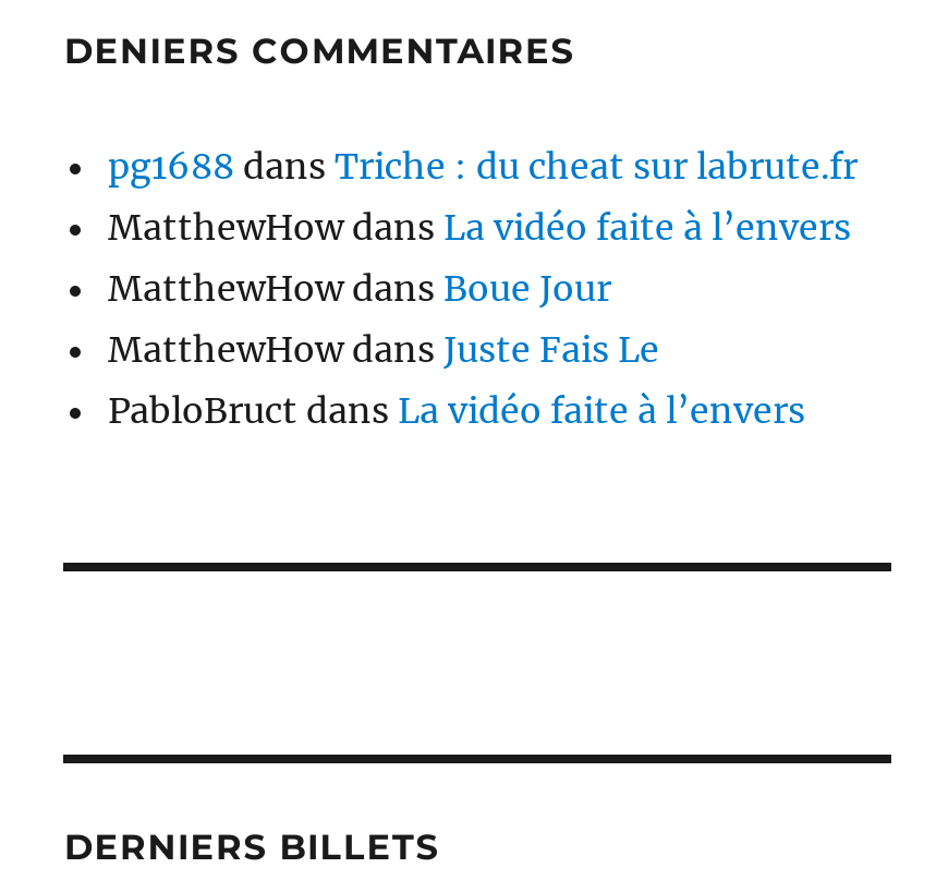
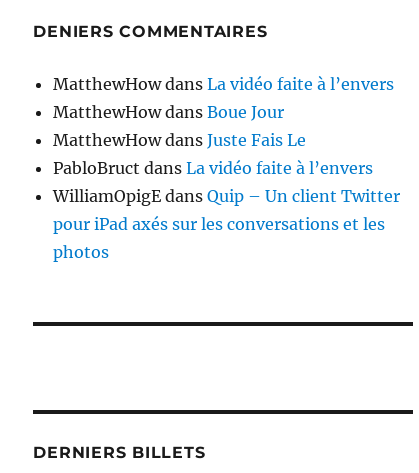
- pg1688 dans Triche : du cheat sur labrute.fr

moved up: MatthewHow dans La vidéo faite à l’envers | MatthewHow dans Boue Jour | MatthewHow dans Juste Fais Le | PabloBruct dans La vidéo faite à l’envers

+ WilliamOpigE dans Quip – Un client Twitter
+ pour iPad axés sur les conversations et les
+ photos
